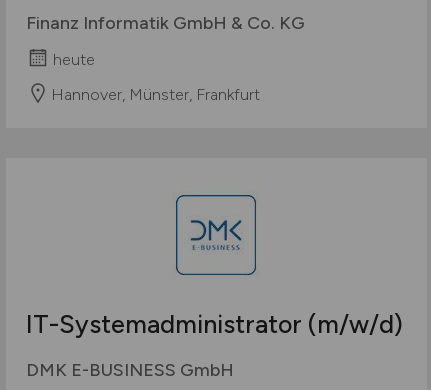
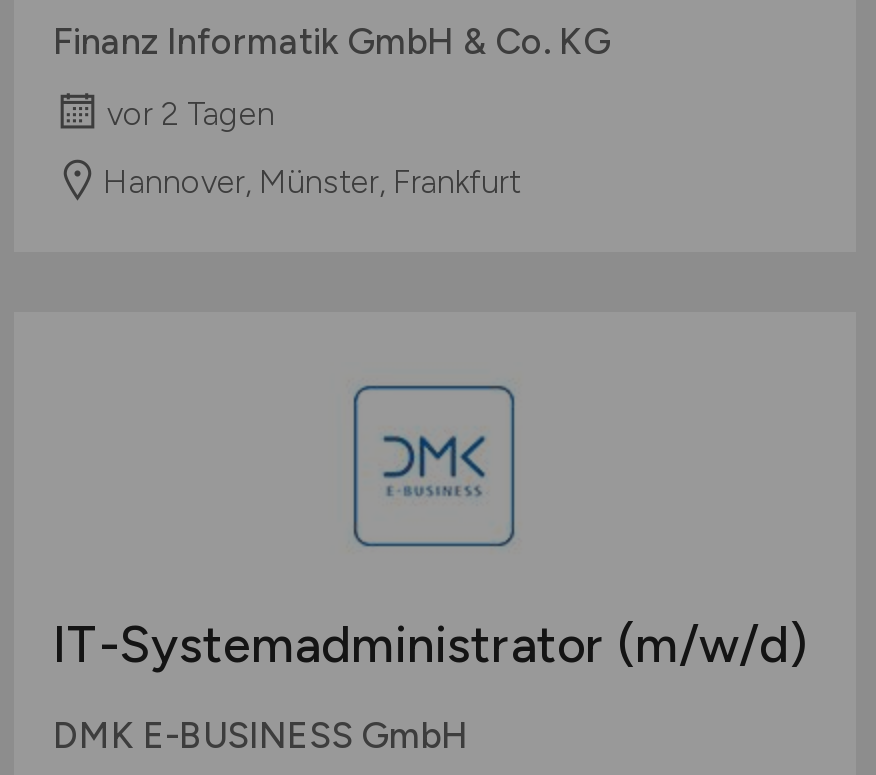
- heute
+ vor 2 Tagen
